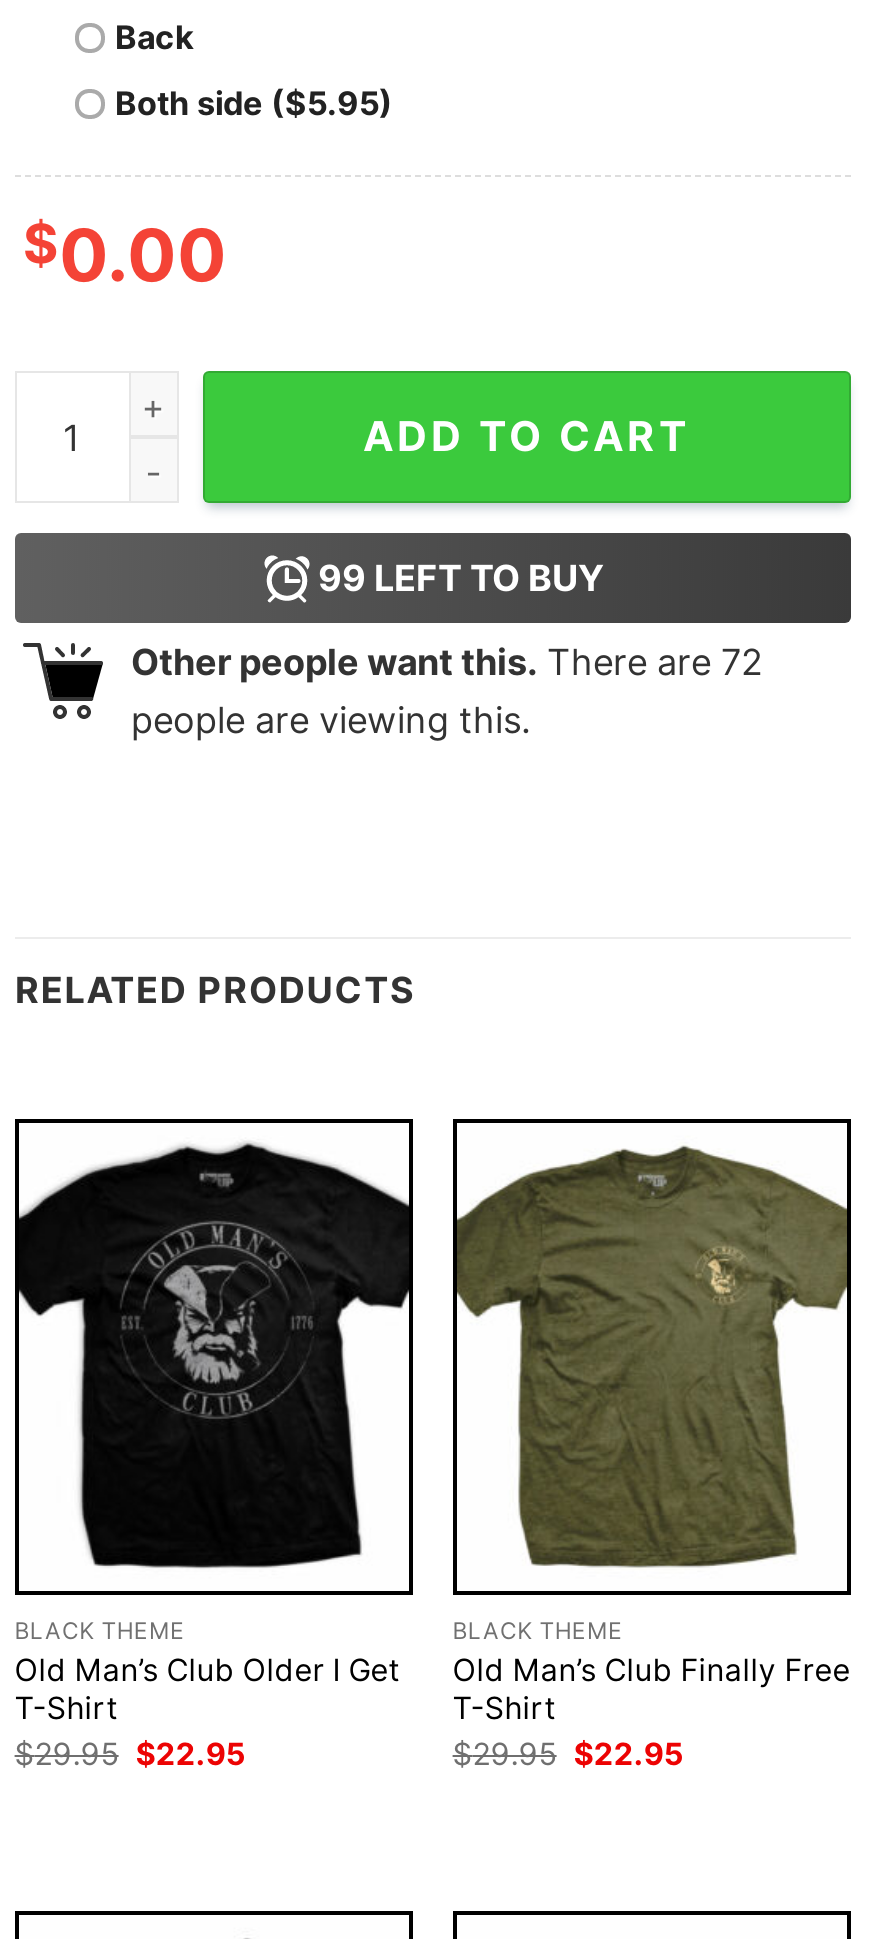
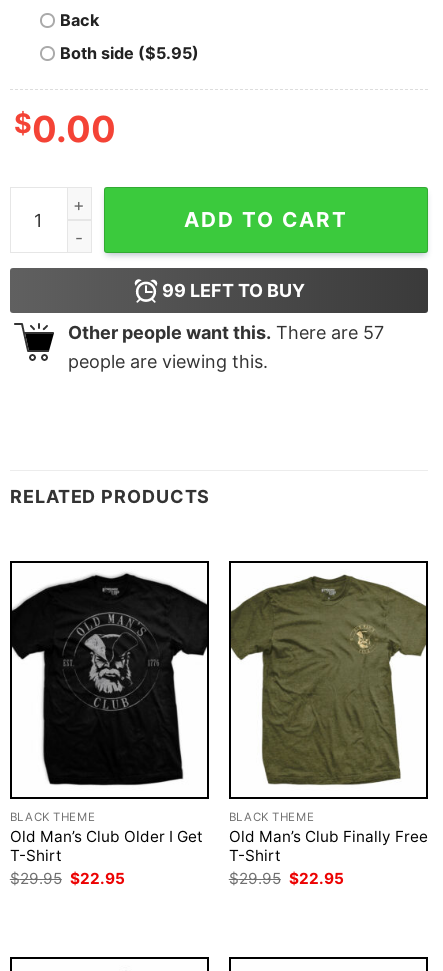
- Other people want this. There are 72
+ Other people want this. There are 57
